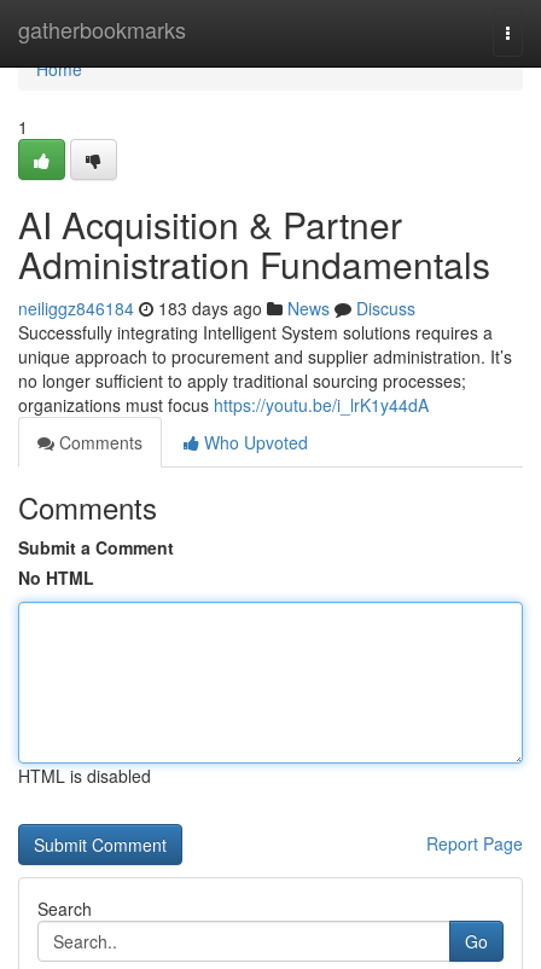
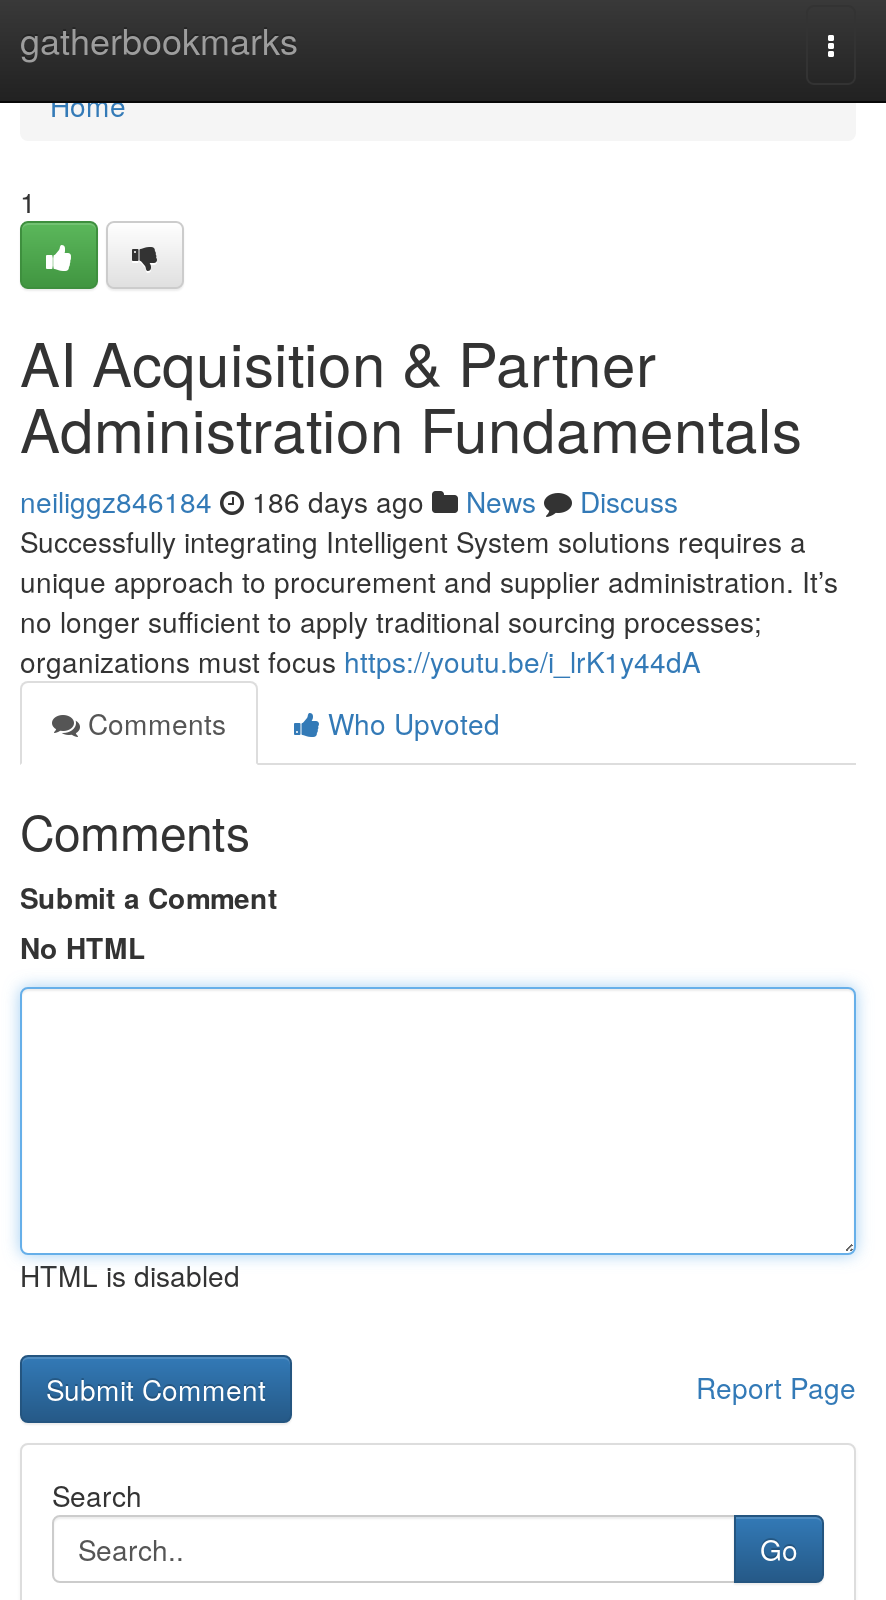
- neiliggz846184 183 days ago News Discuss
+ neiliggz846184 186 days ago News Discuss
